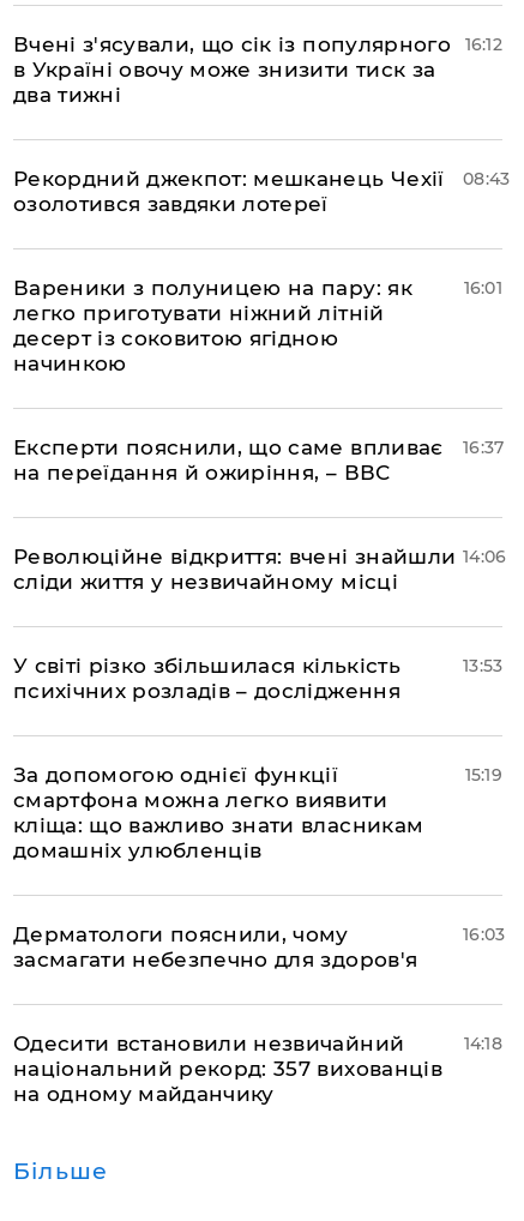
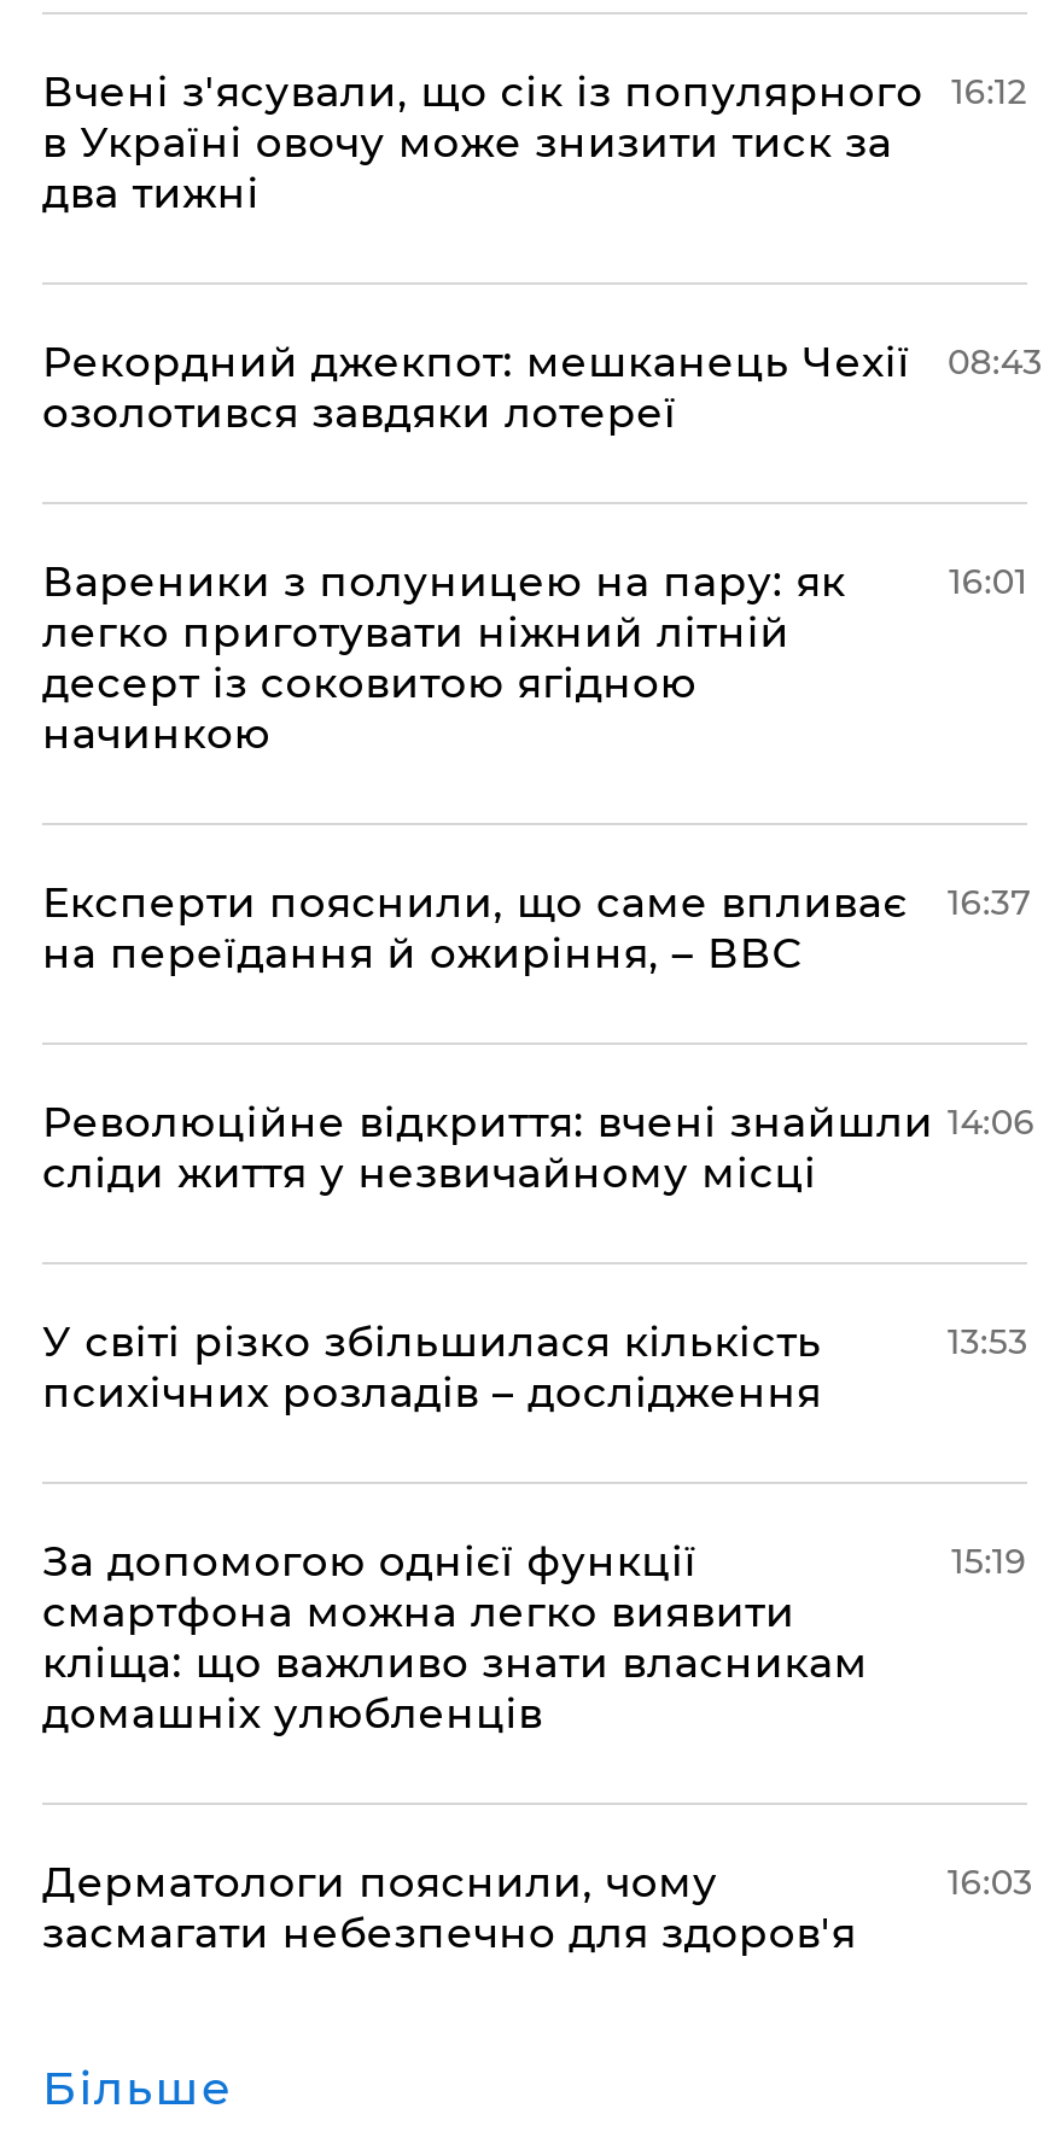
- Одесити встановили незвичайний
- національний рекорд: 357 вихованців
- на одному майданчику

- 14:18
